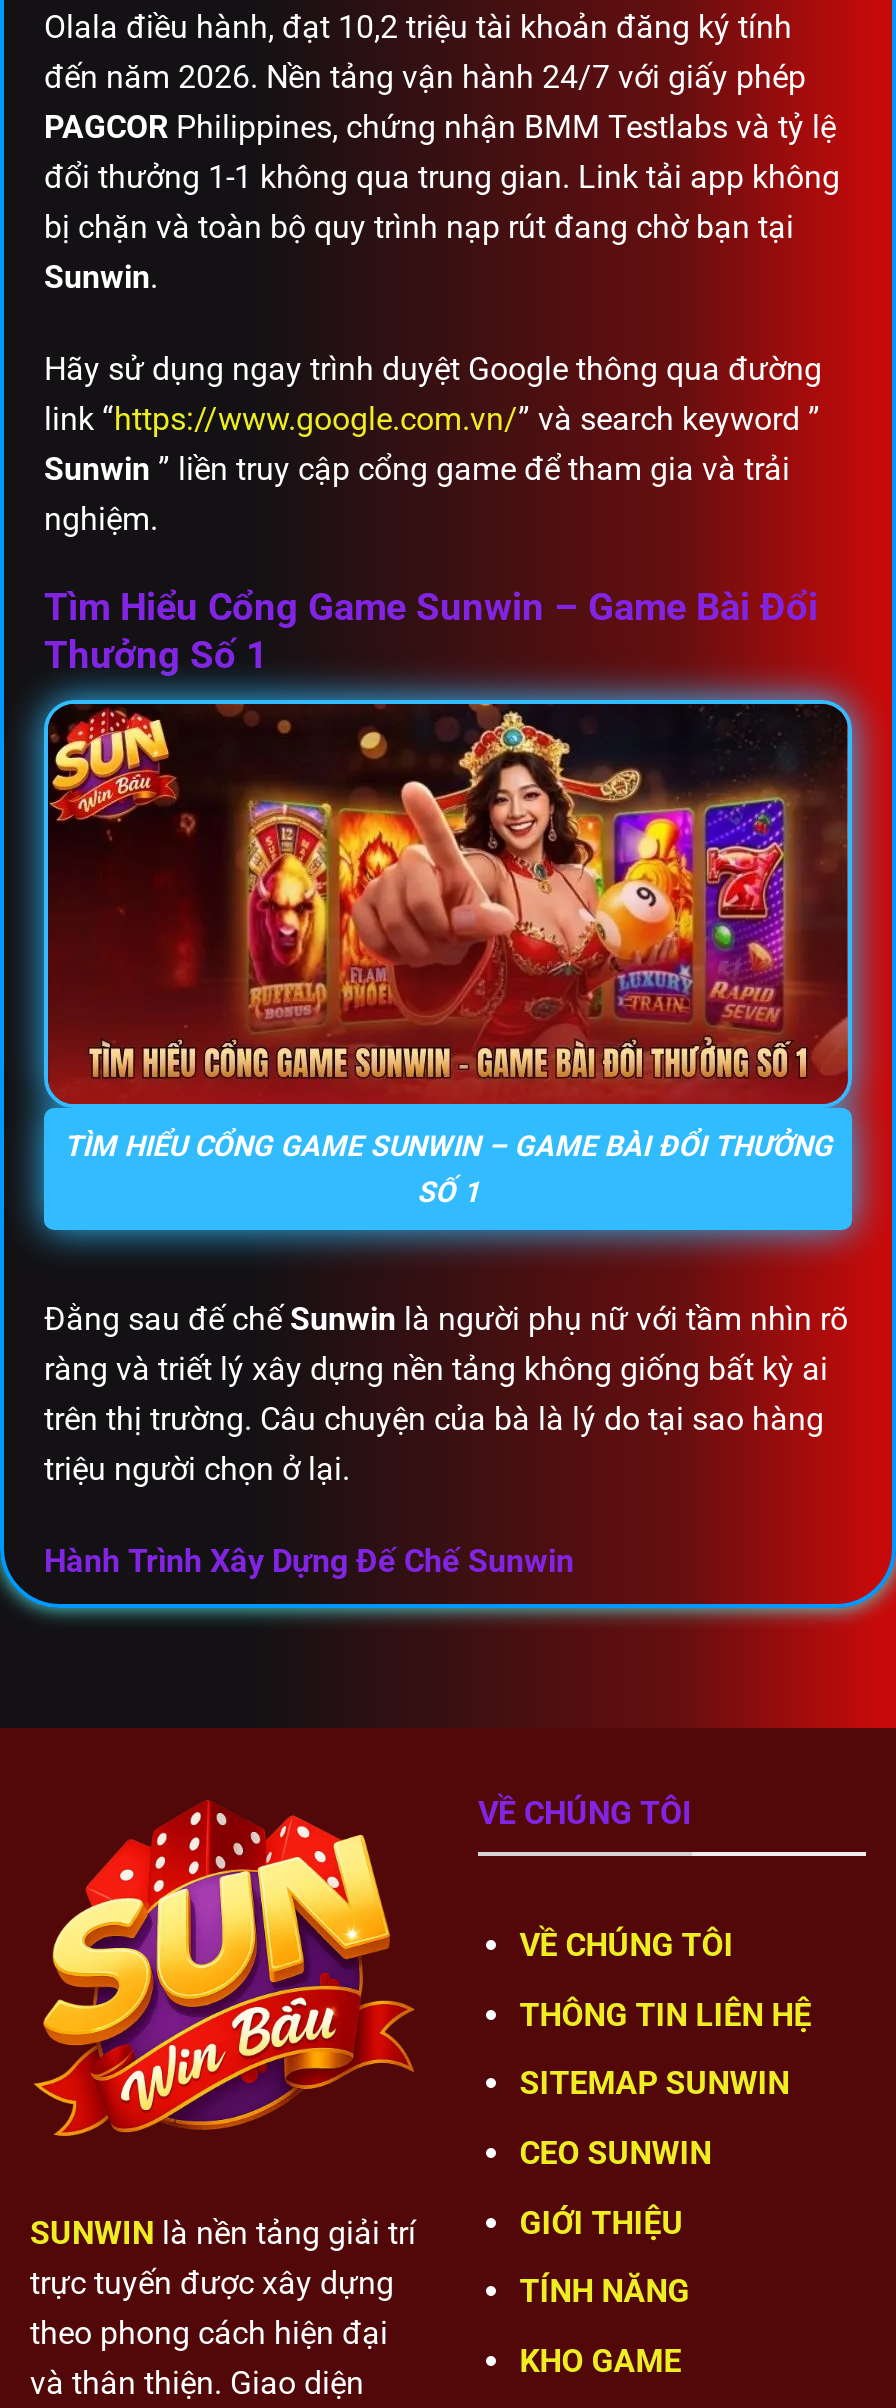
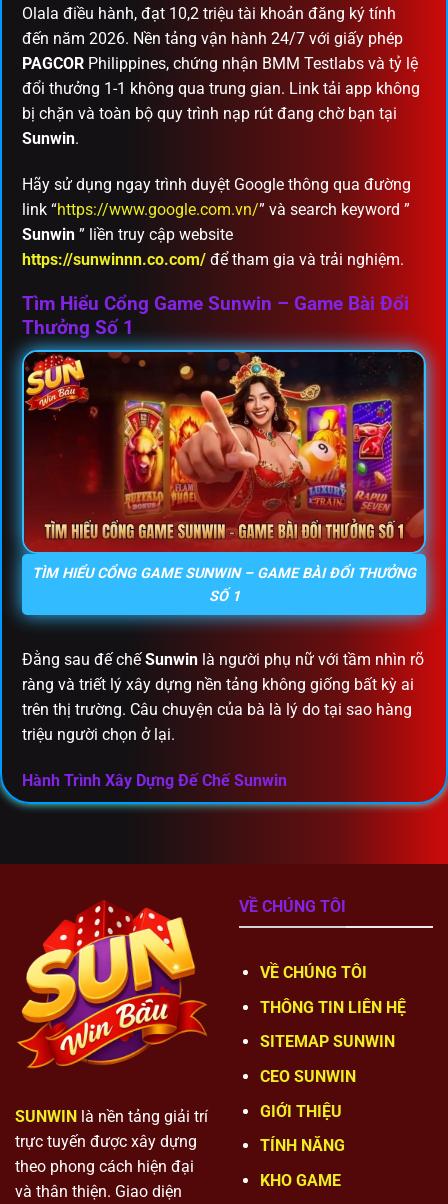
- Sunwin” liền truy cập cổng game để tham gia và trải
- nghiệm.
+ Sunwin” liền truy cập website
+ https://sunwinnn.co.com/ để tham gia và trải nghiệm.
